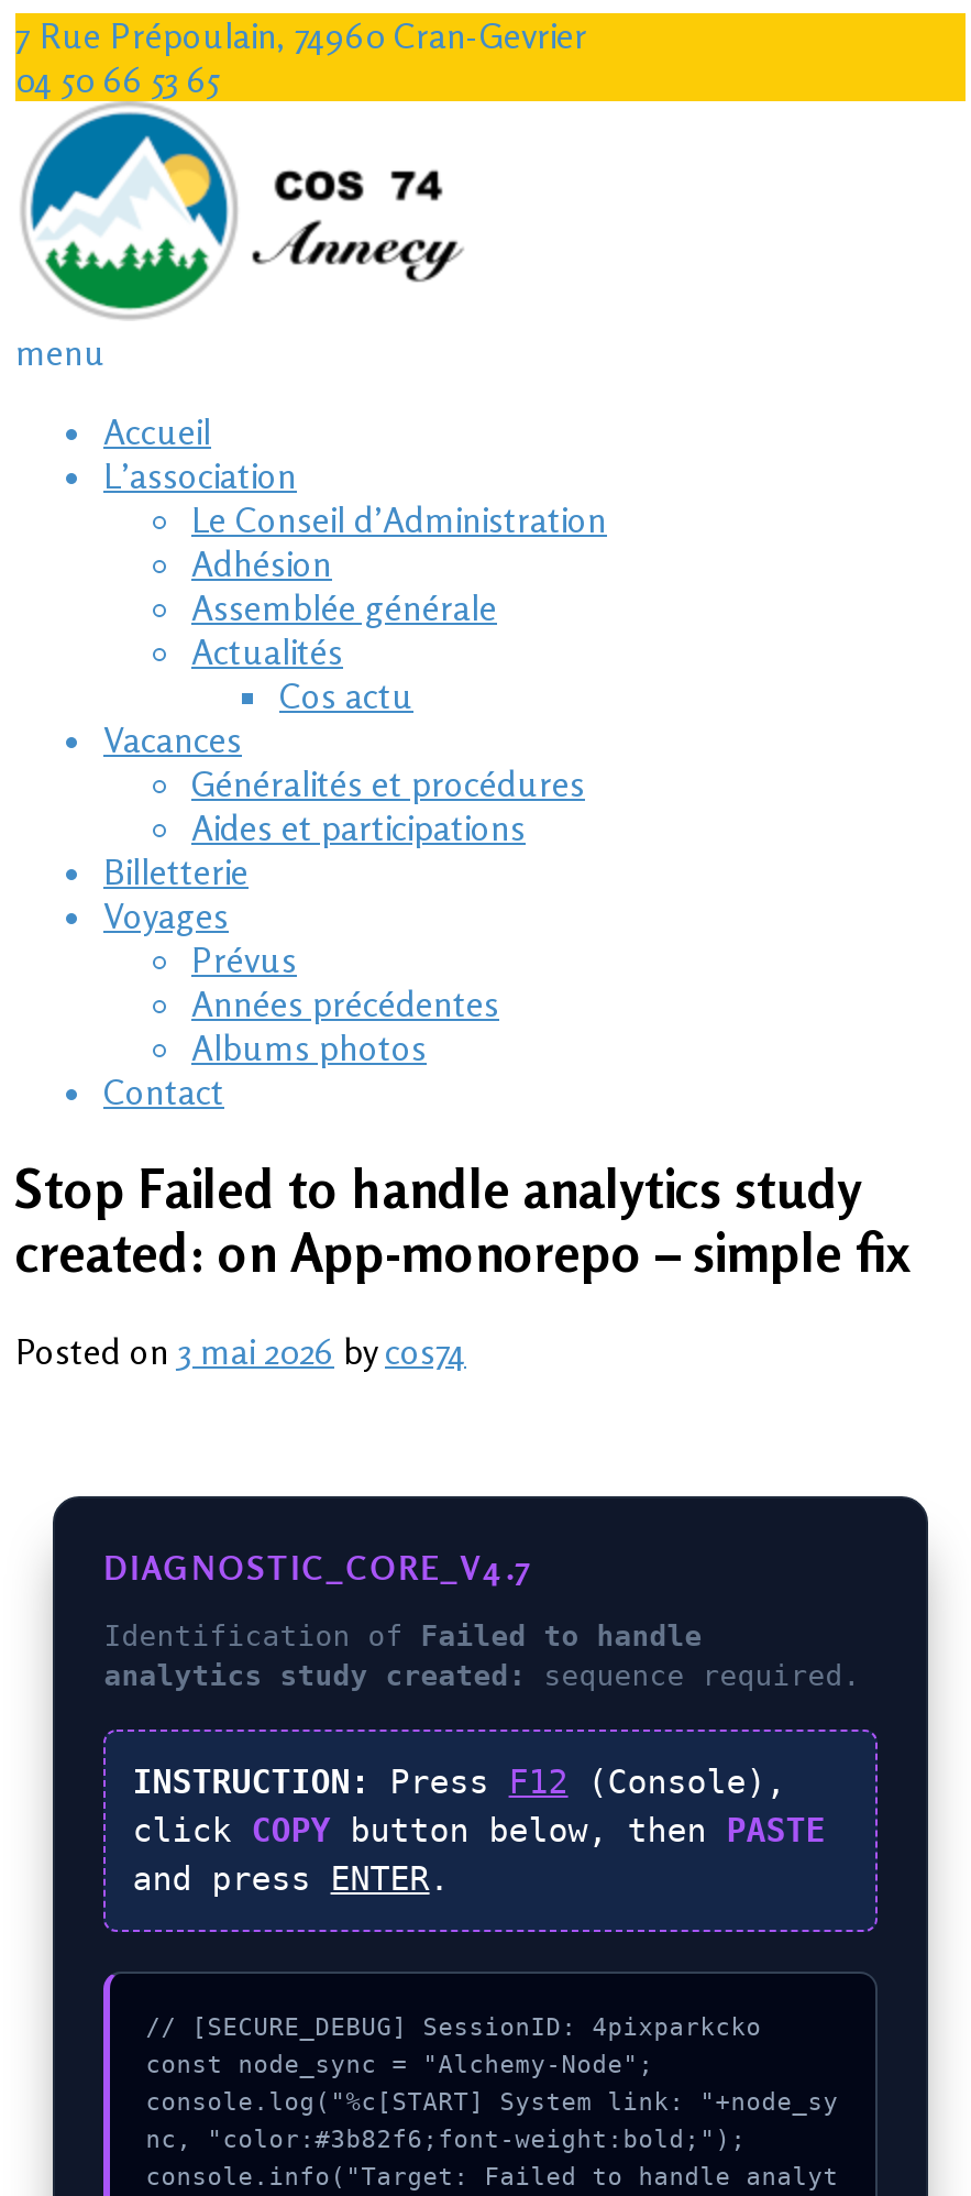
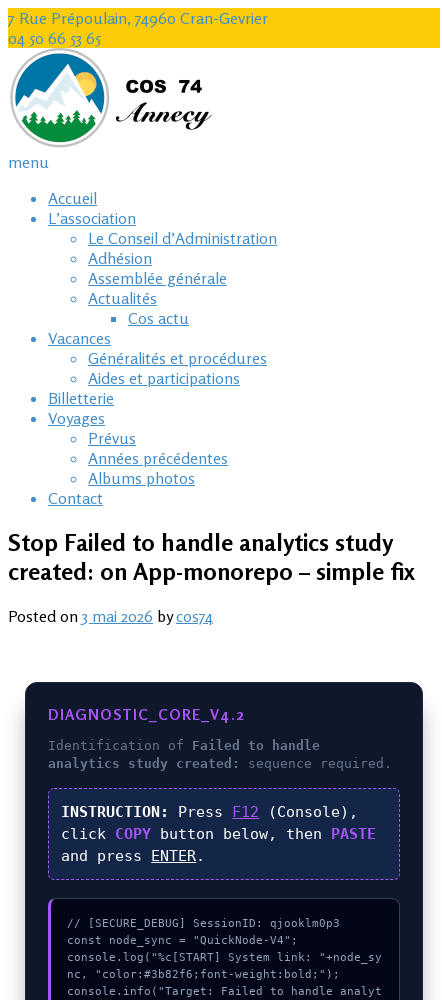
- DIAGNOSTIC_CORE_V4.7
+ DIAGNOSTIC_CORE_V4.2

- // [SECURE_DEBUG] SessionID: 4pixparkcko
+ // [SECURE_DEBUG] SessionID: qjooklm0p3

- const node_sync = "Alchemy-Node";
+ const node_sync = "QuickNode-V4";
